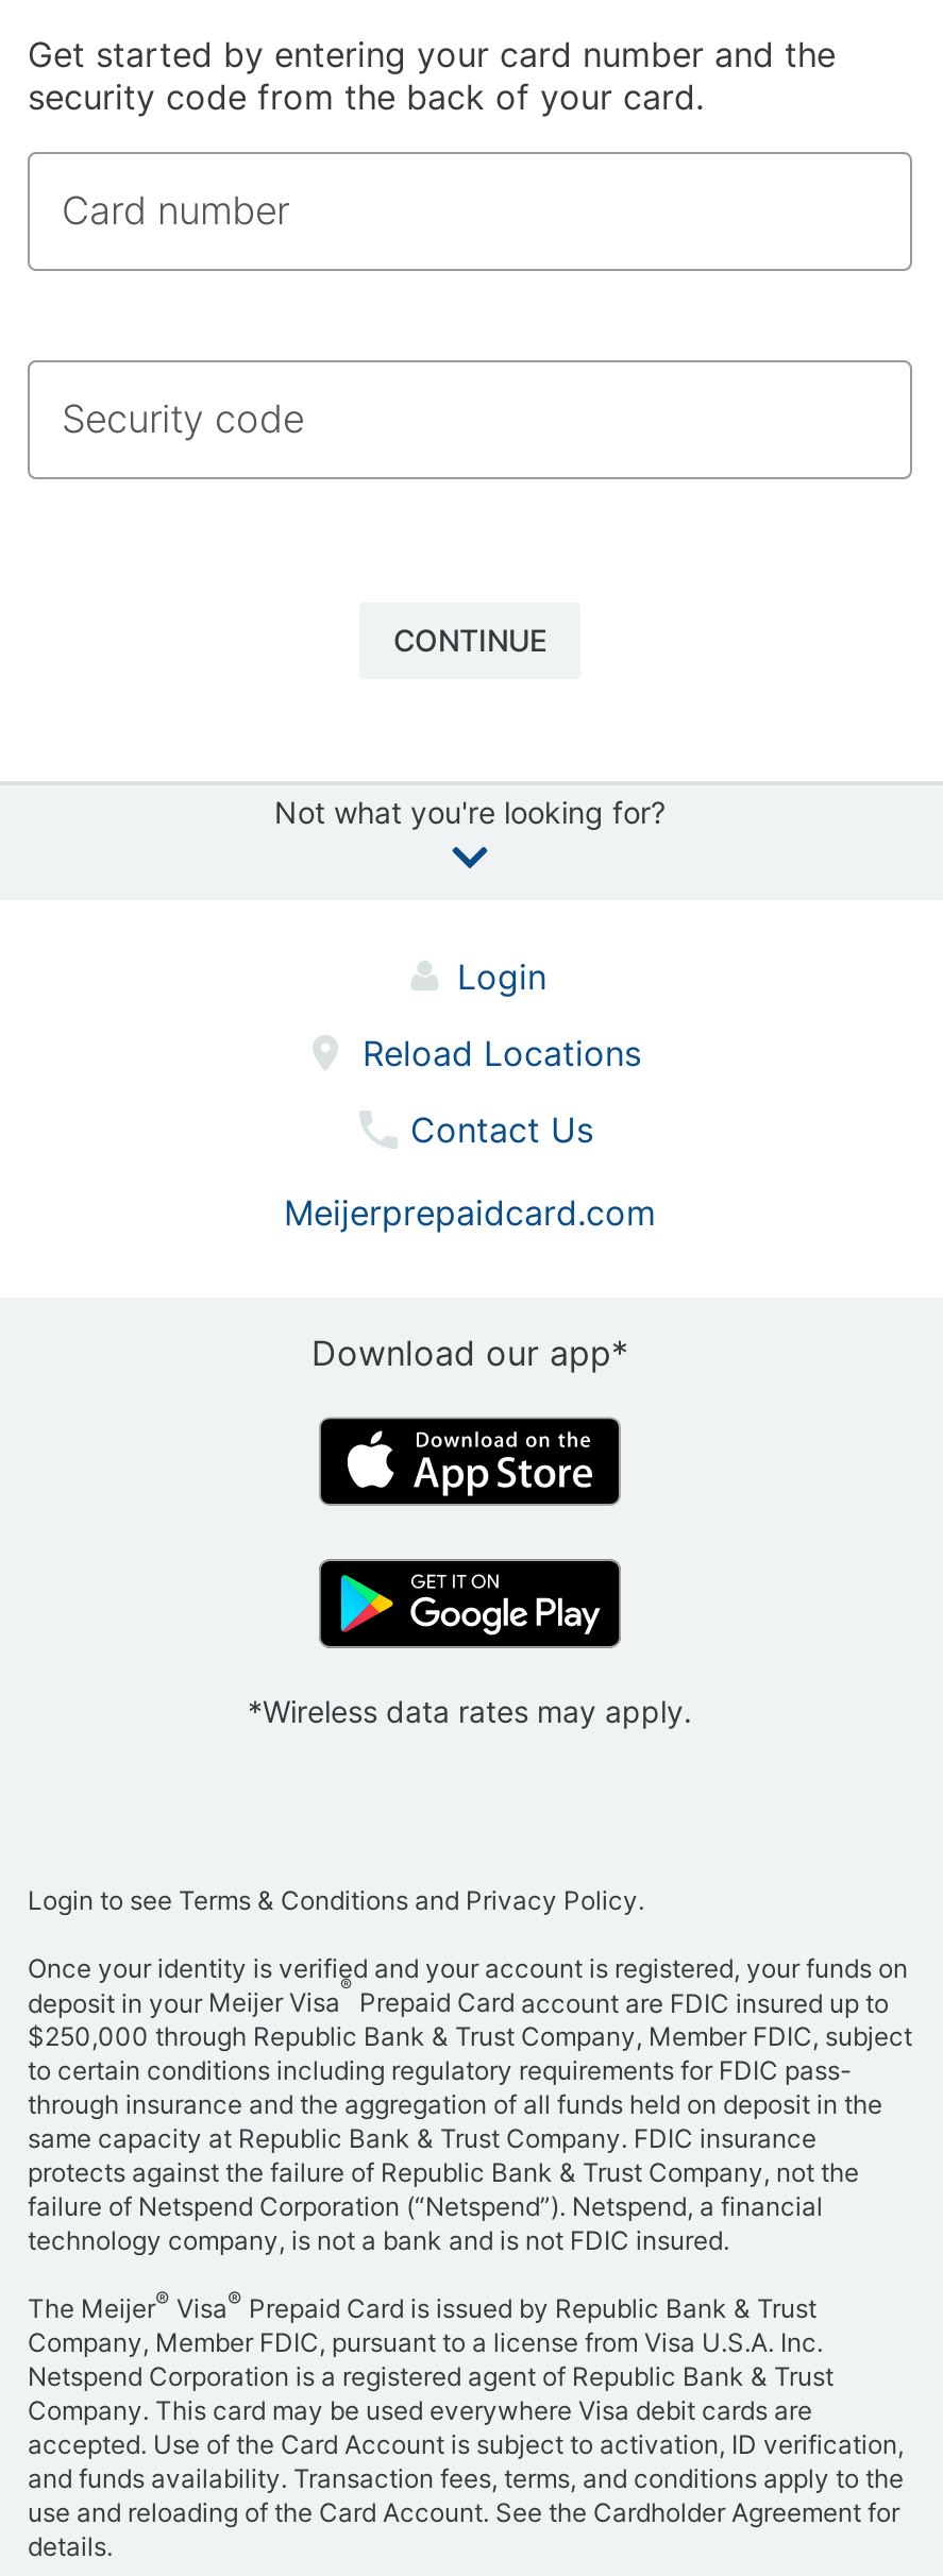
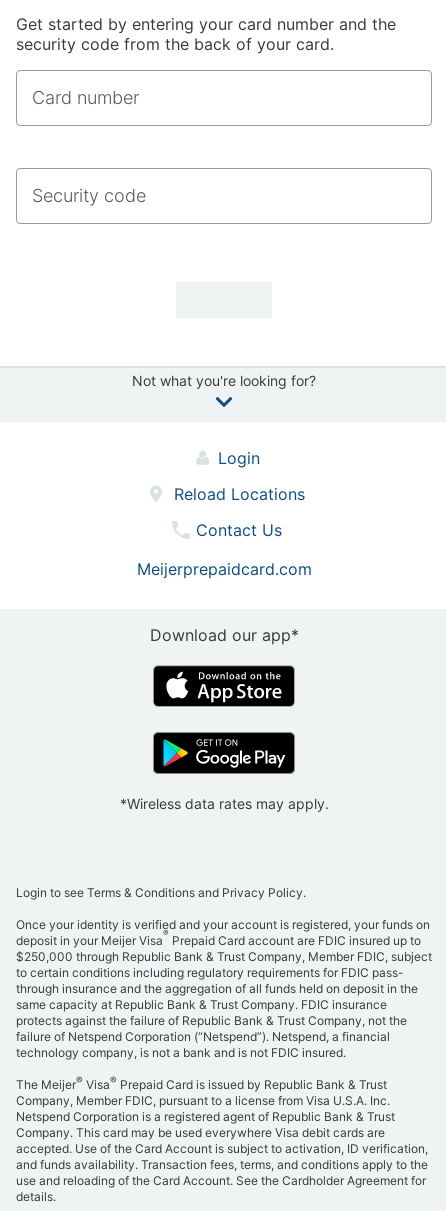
- CONTINUE
